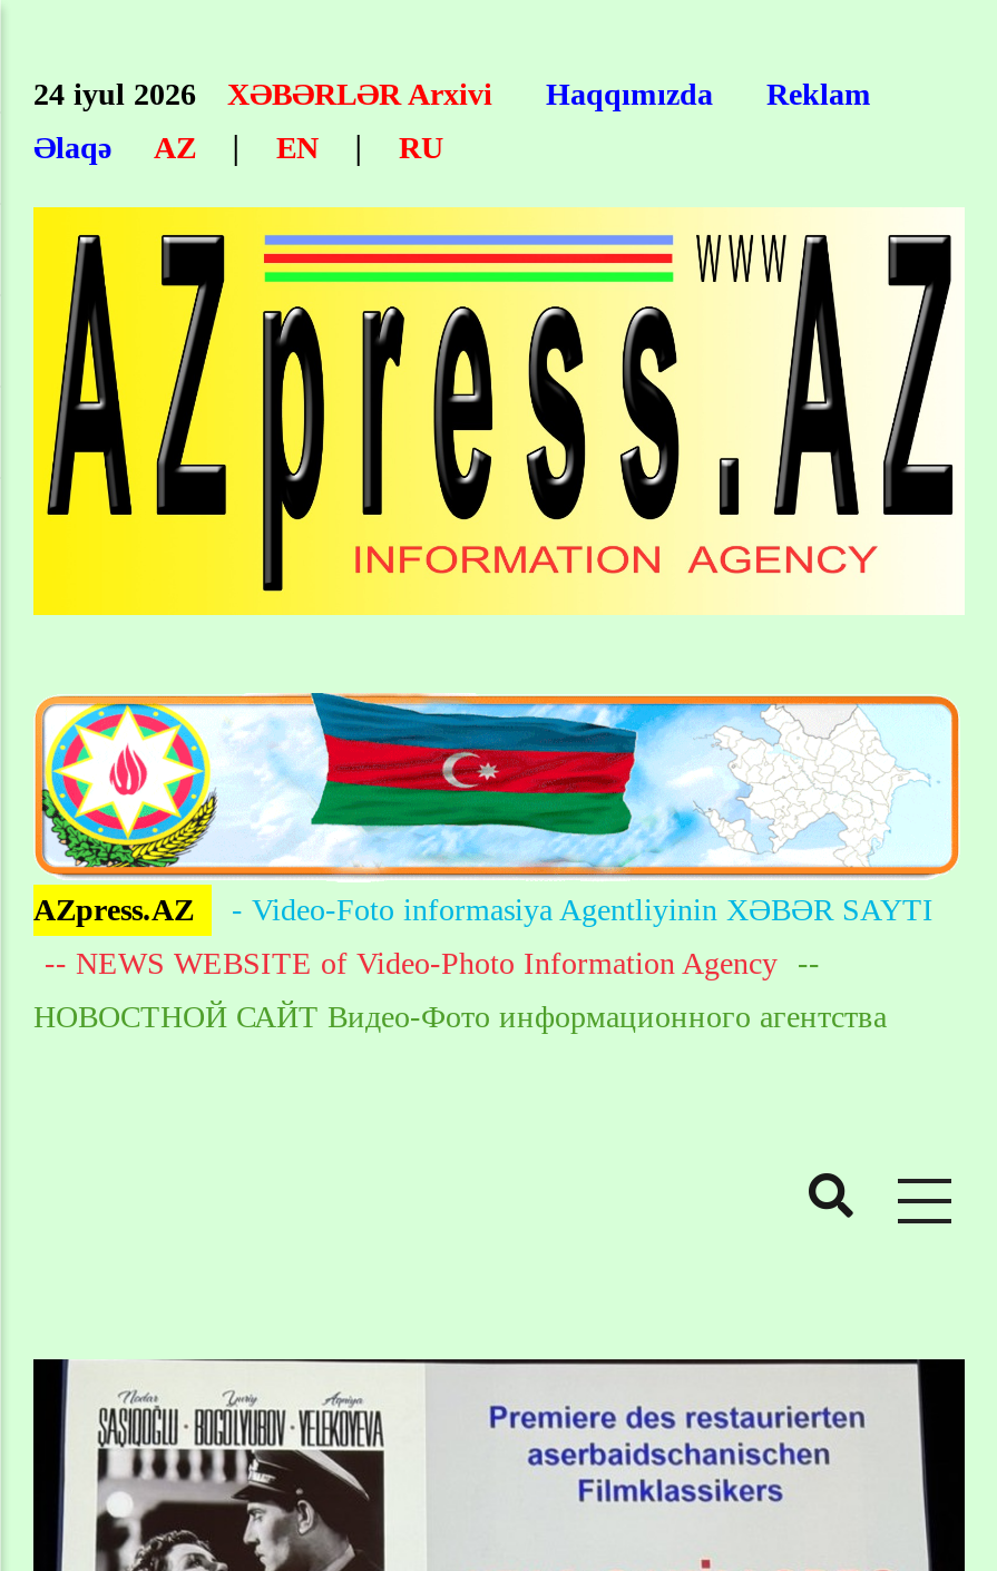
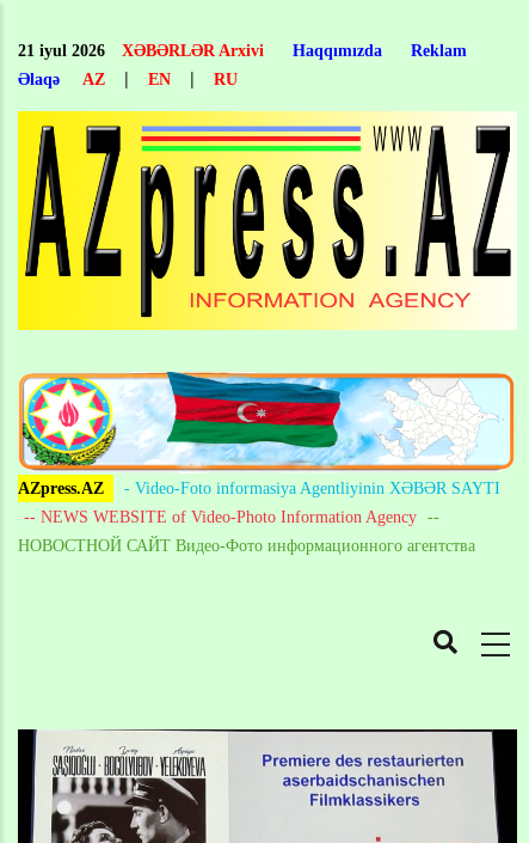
- 24 iyul 2026
+ 21 iyul 2026
